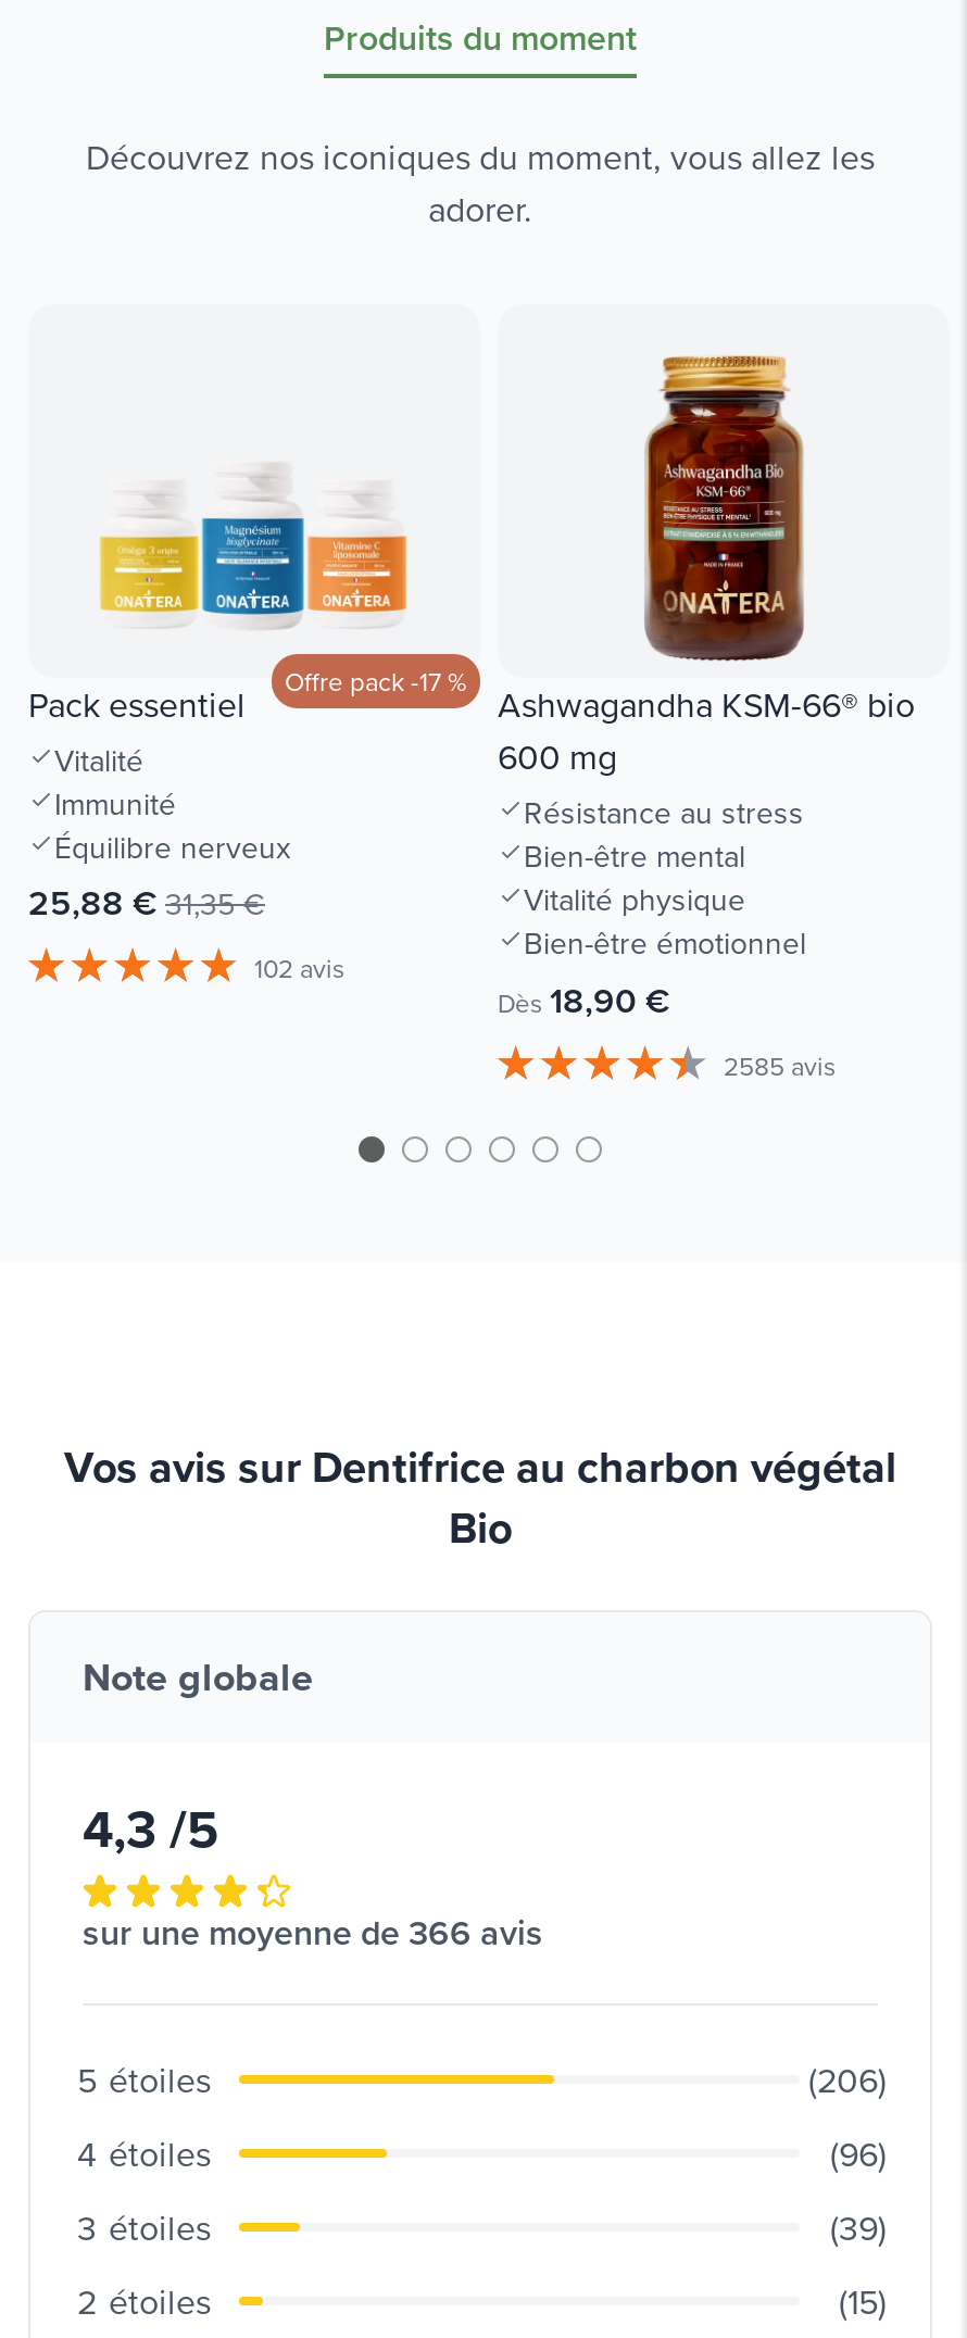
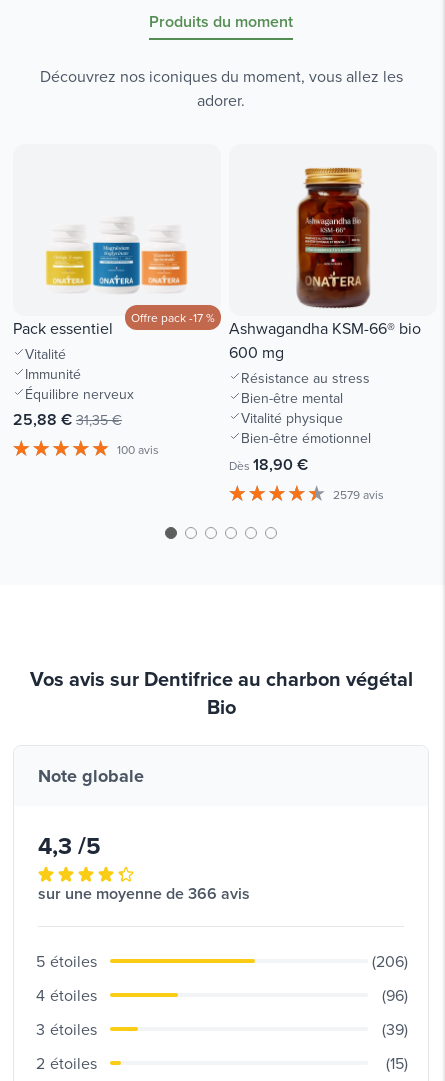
- 102 avis
+ 100 avis

- 2585 avis
+ 2579 avis
